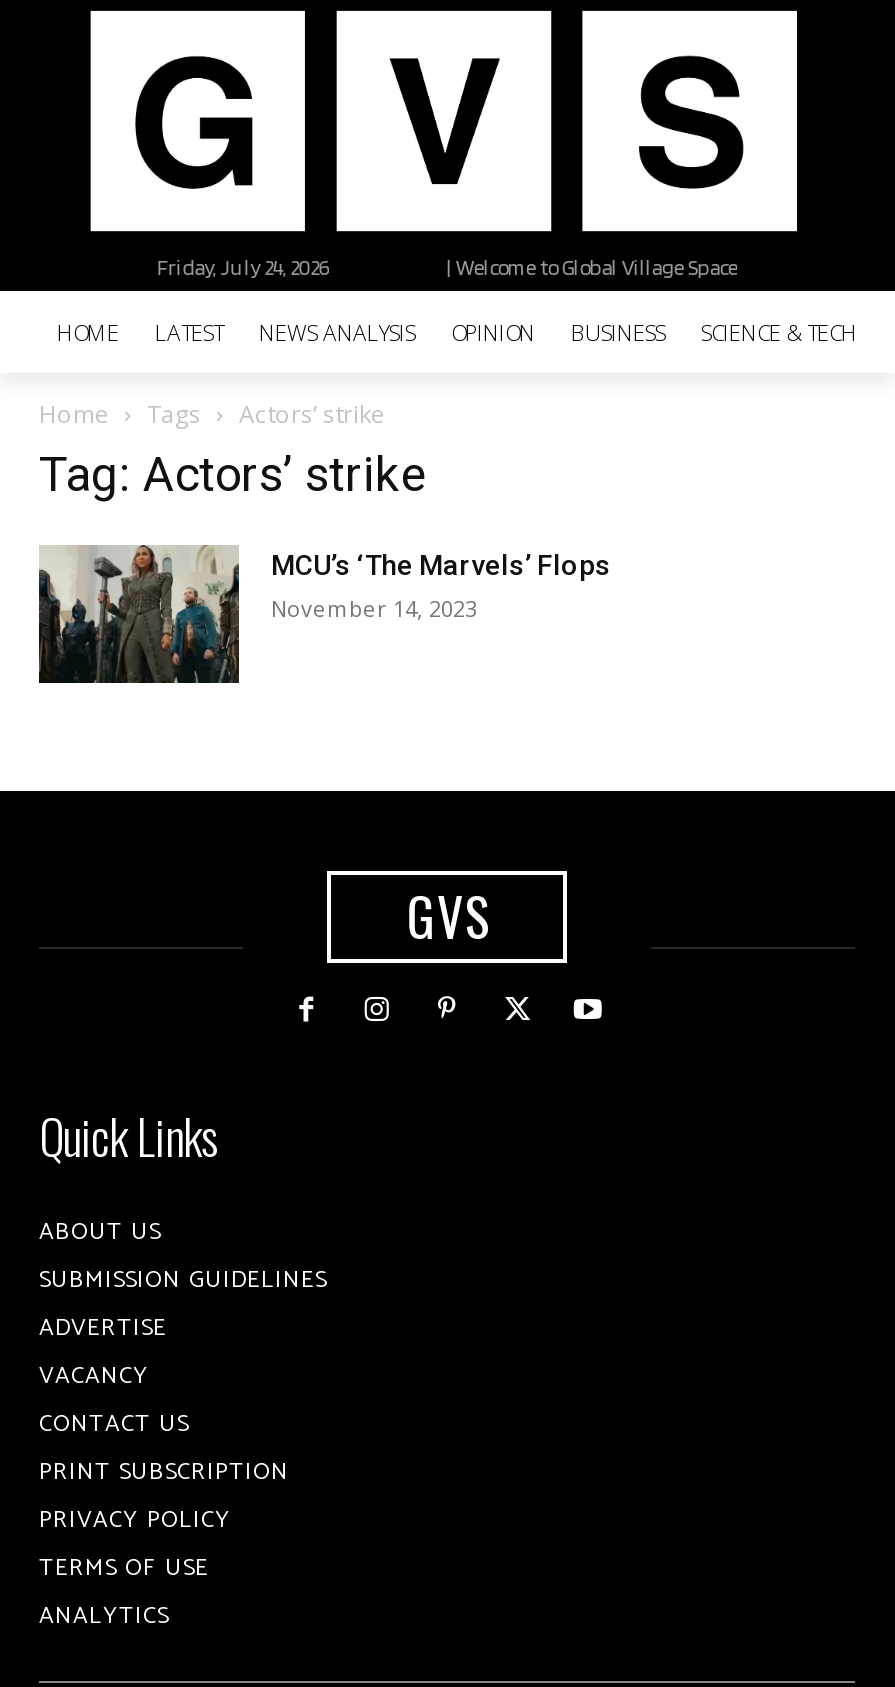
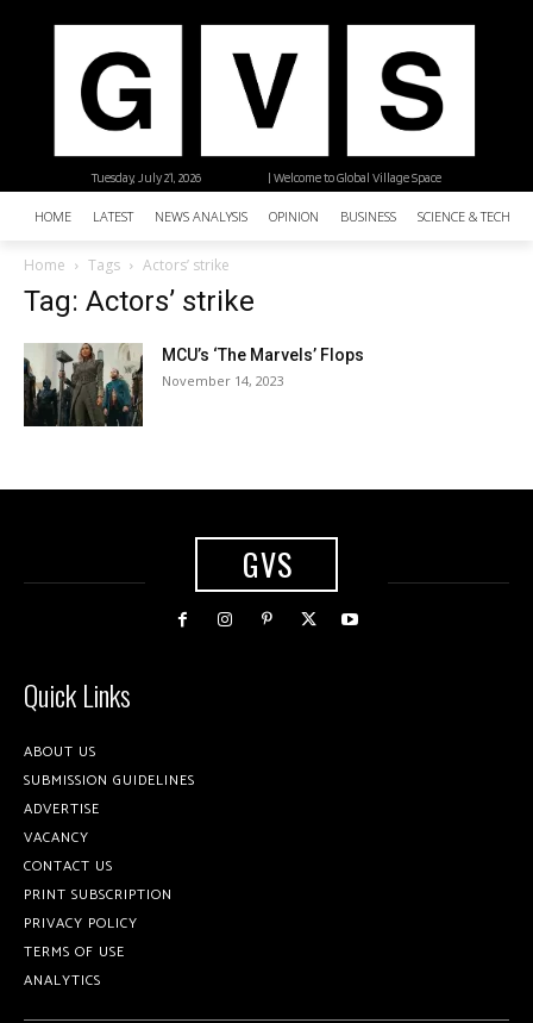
- Friday, July 24, 2026
+ Tuesday, July 21, 2026
